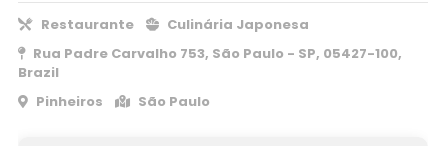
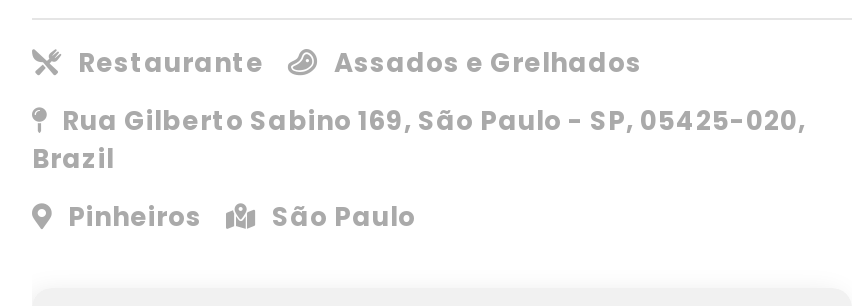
- Culinária Japonesa
+ Assados e Grelhados

- Rua Padre Carvalho 753, São Paulo - SP, 05427-100,
+ Rua Gilberto Sabino 169, São Paulo - SP, 05425-020,
